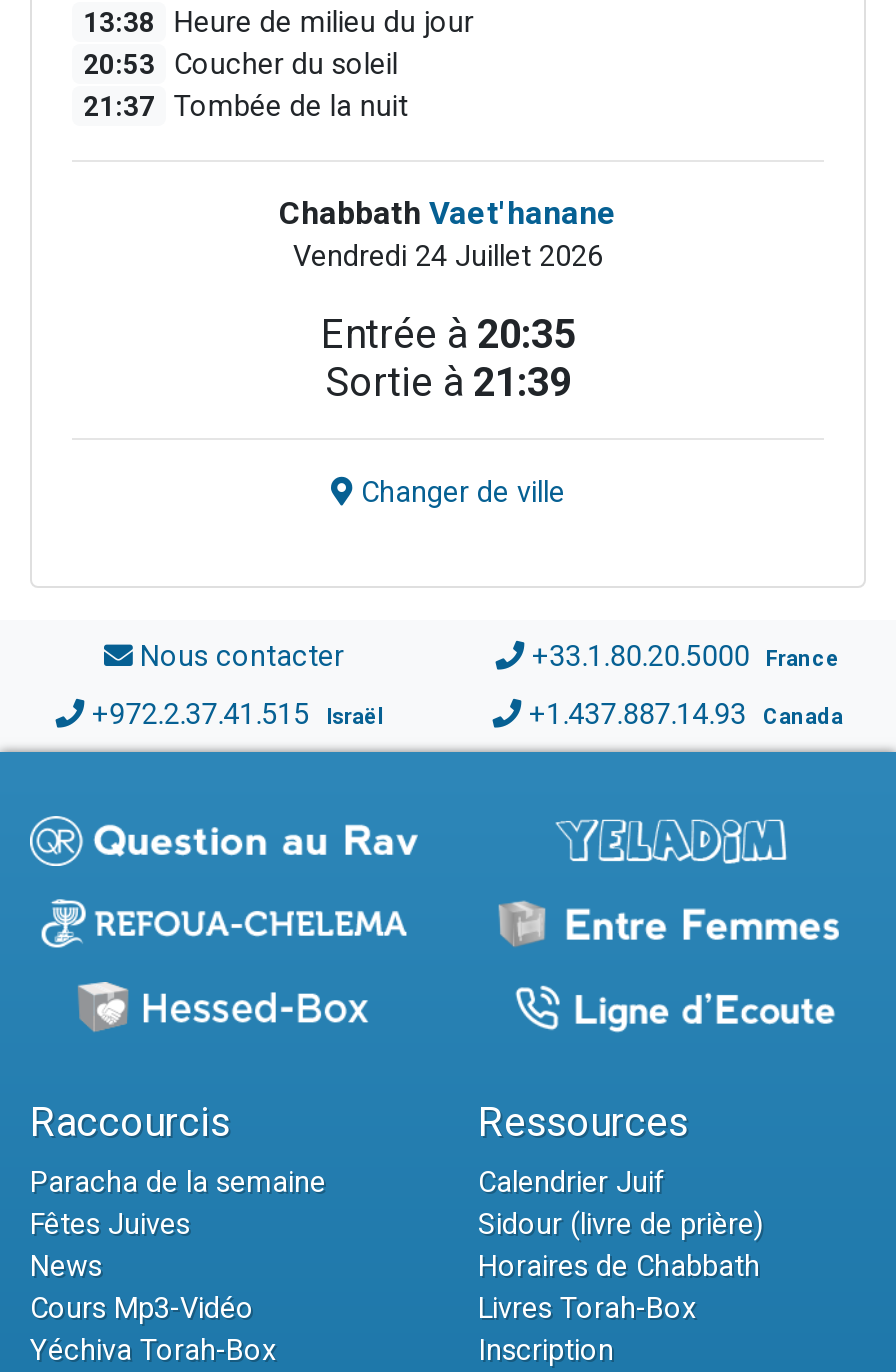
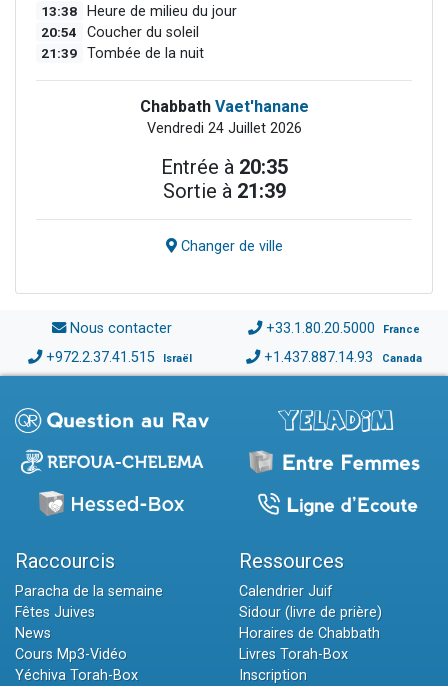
- 20:53 Coucher du soleil
+ 20:54 Coucher du soleil

- 21:37 Tombée de la nuit
+ 21:39 Tombée de la nuit
